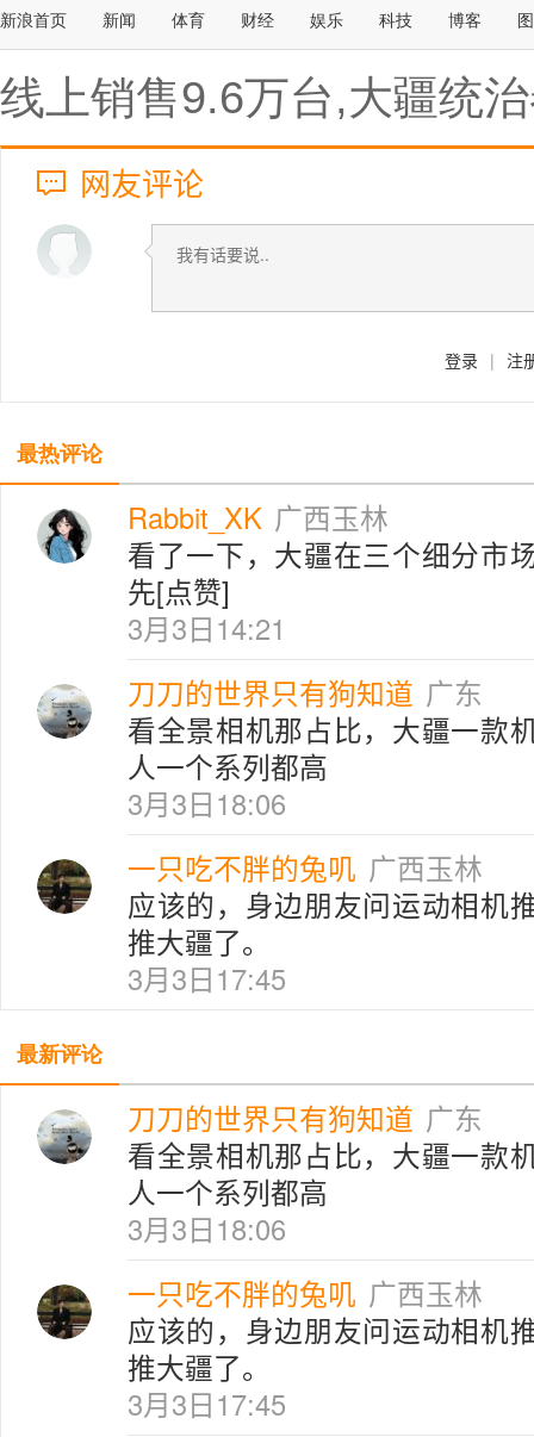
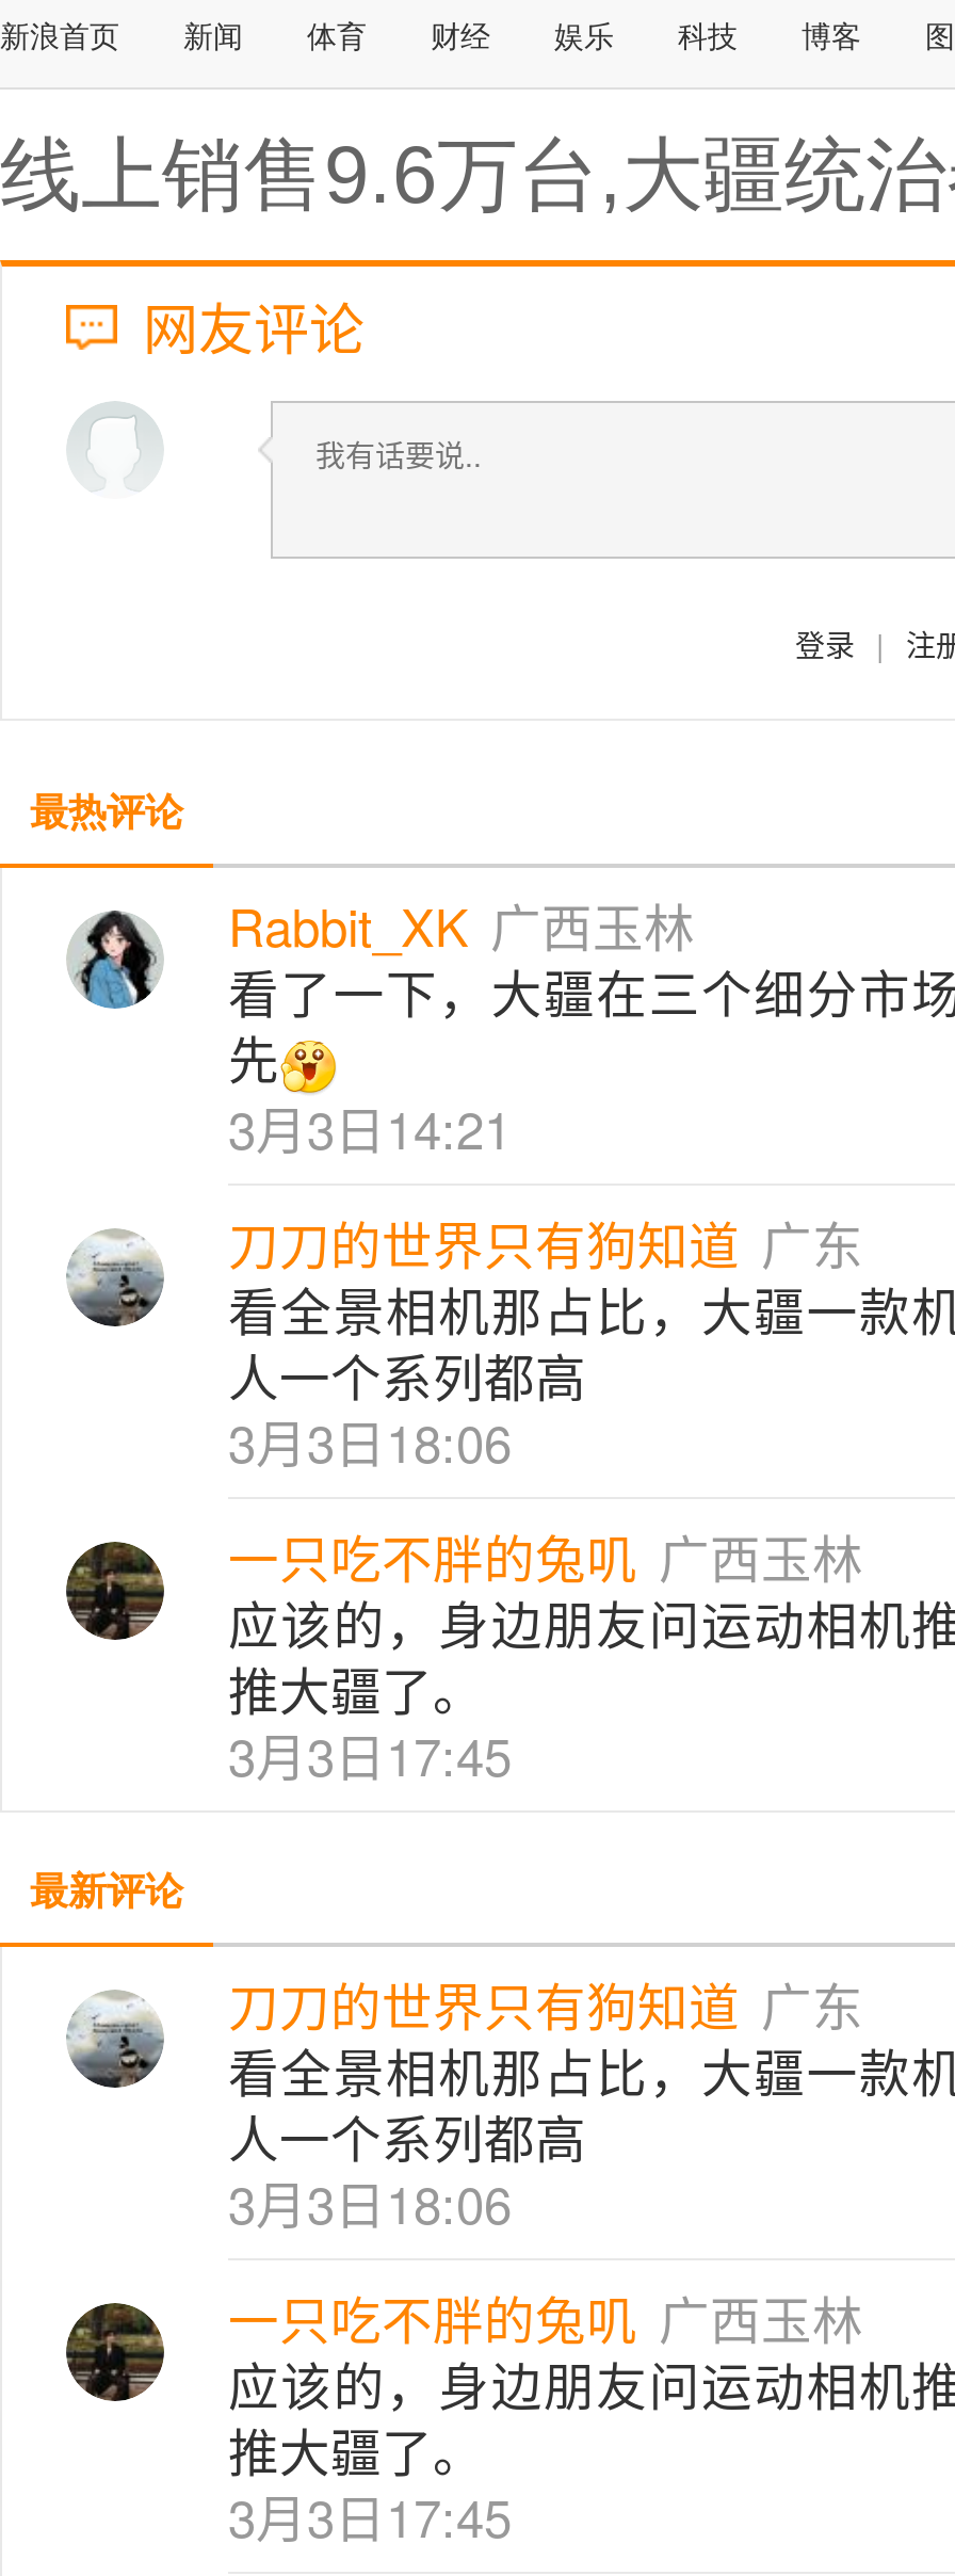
- 先[点赞]
+ 先
